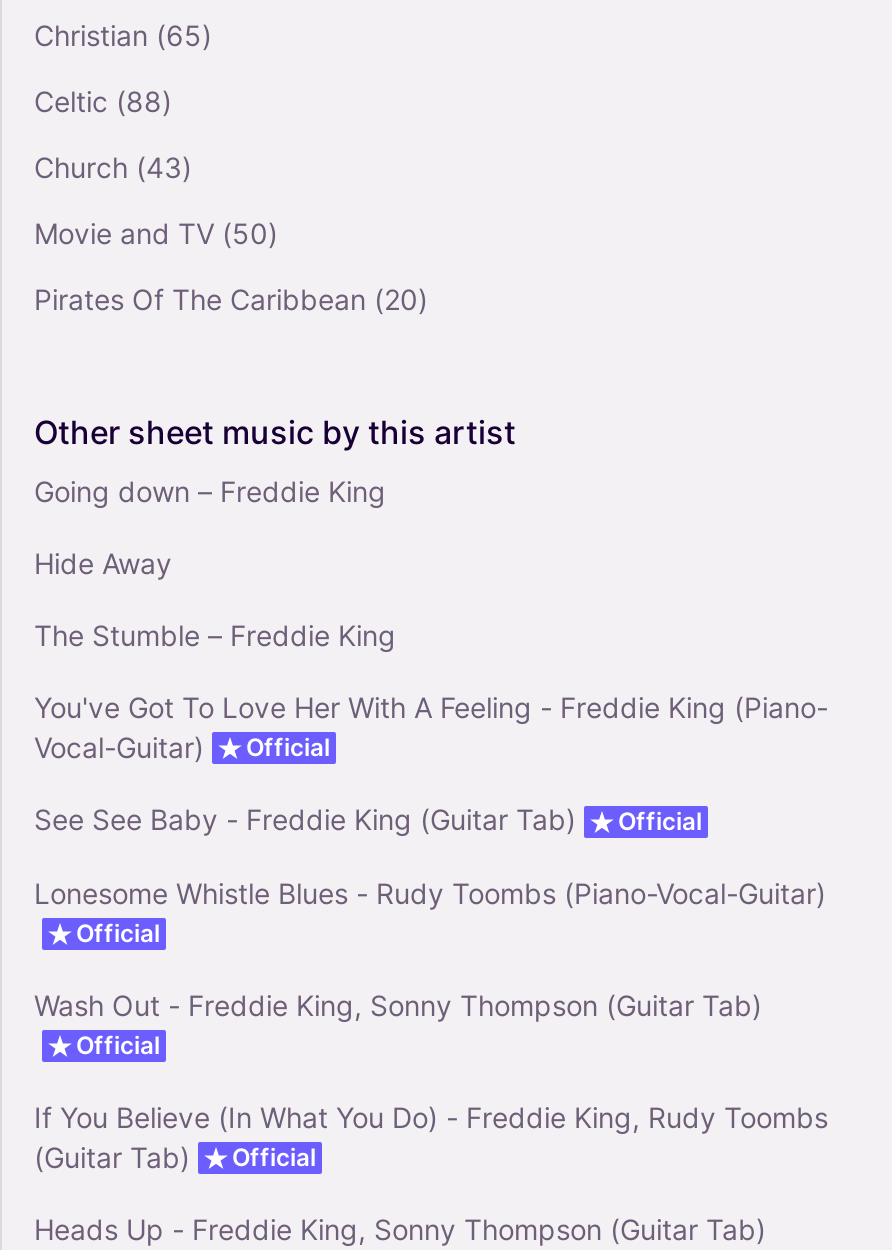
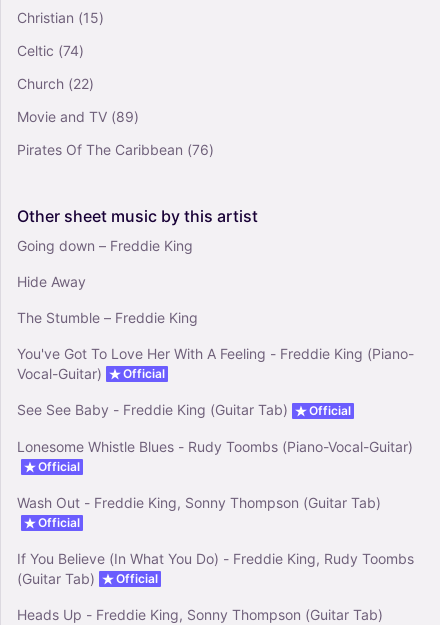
- Christian (65)
+ Christian (15)

- Celtic (88)
+ Celtic (74)

- Church (43)
+ Church (22)

- Movie and TV (50)
+ Movie and TV (89)

- Pirates Of The Caribbean (20)
+ Pirates Of The Caribbean (76)
